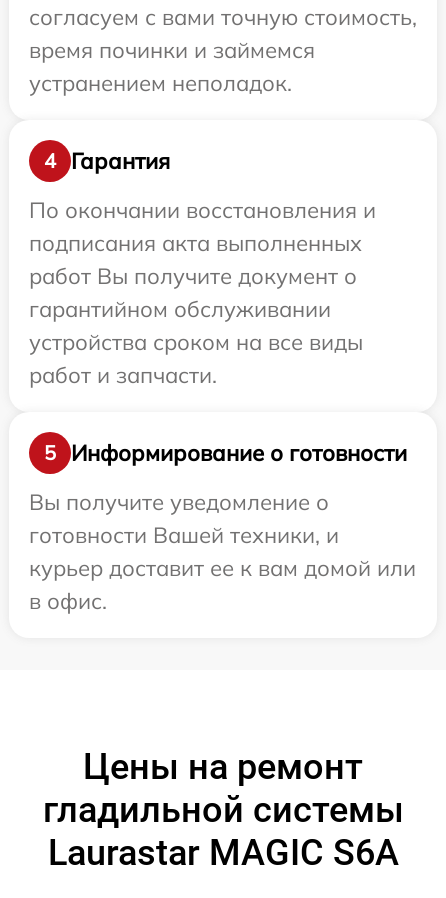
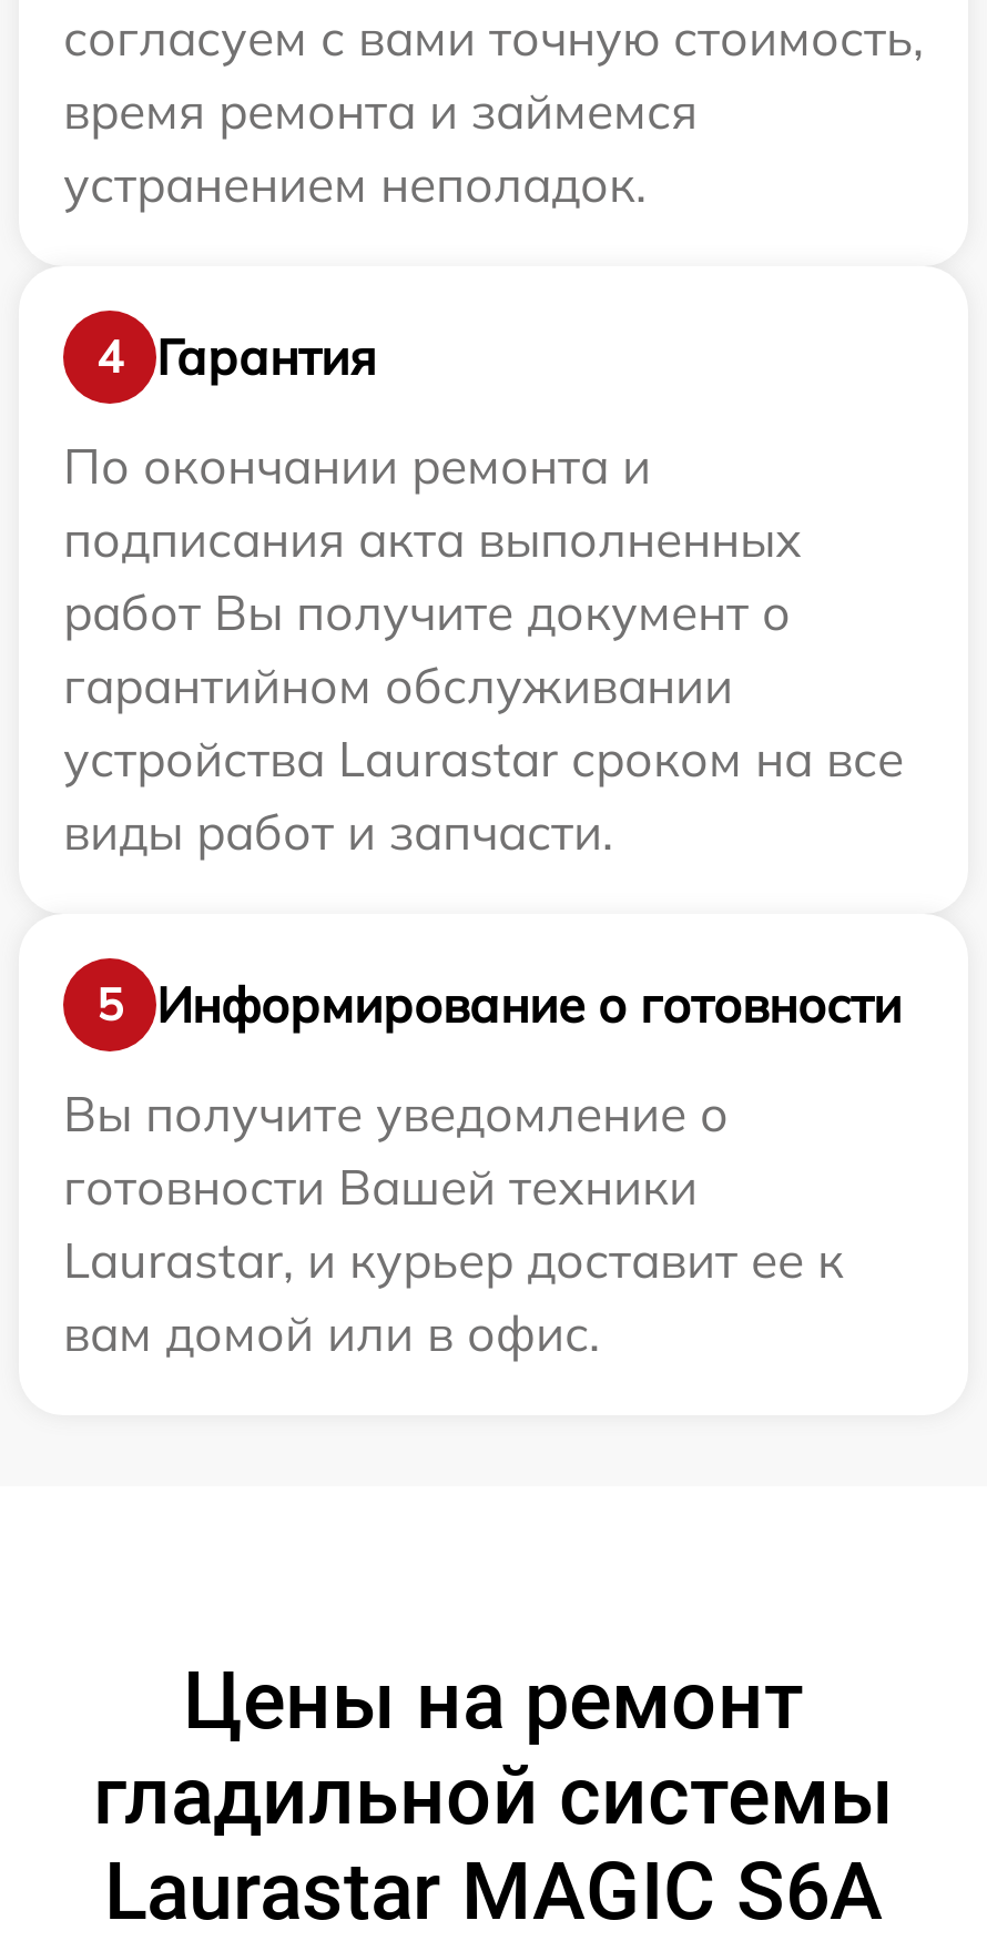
- время починки и займемся
+ время ремонта и займемся

- По окончании восстановления и
+ По окончании ремонта и

- устройства сроком на все виды
- работ и запчасти.
+ устройства Laurastar сроком на все
+ виды работ и запчасти.

- готовности Вашей техники, и
- курьер доставит ее к вам домой или
- в офис.
+ готовности Вашей техники
+ Laurastar, и курьер доставит ее к
+ вам домой или в офис.
